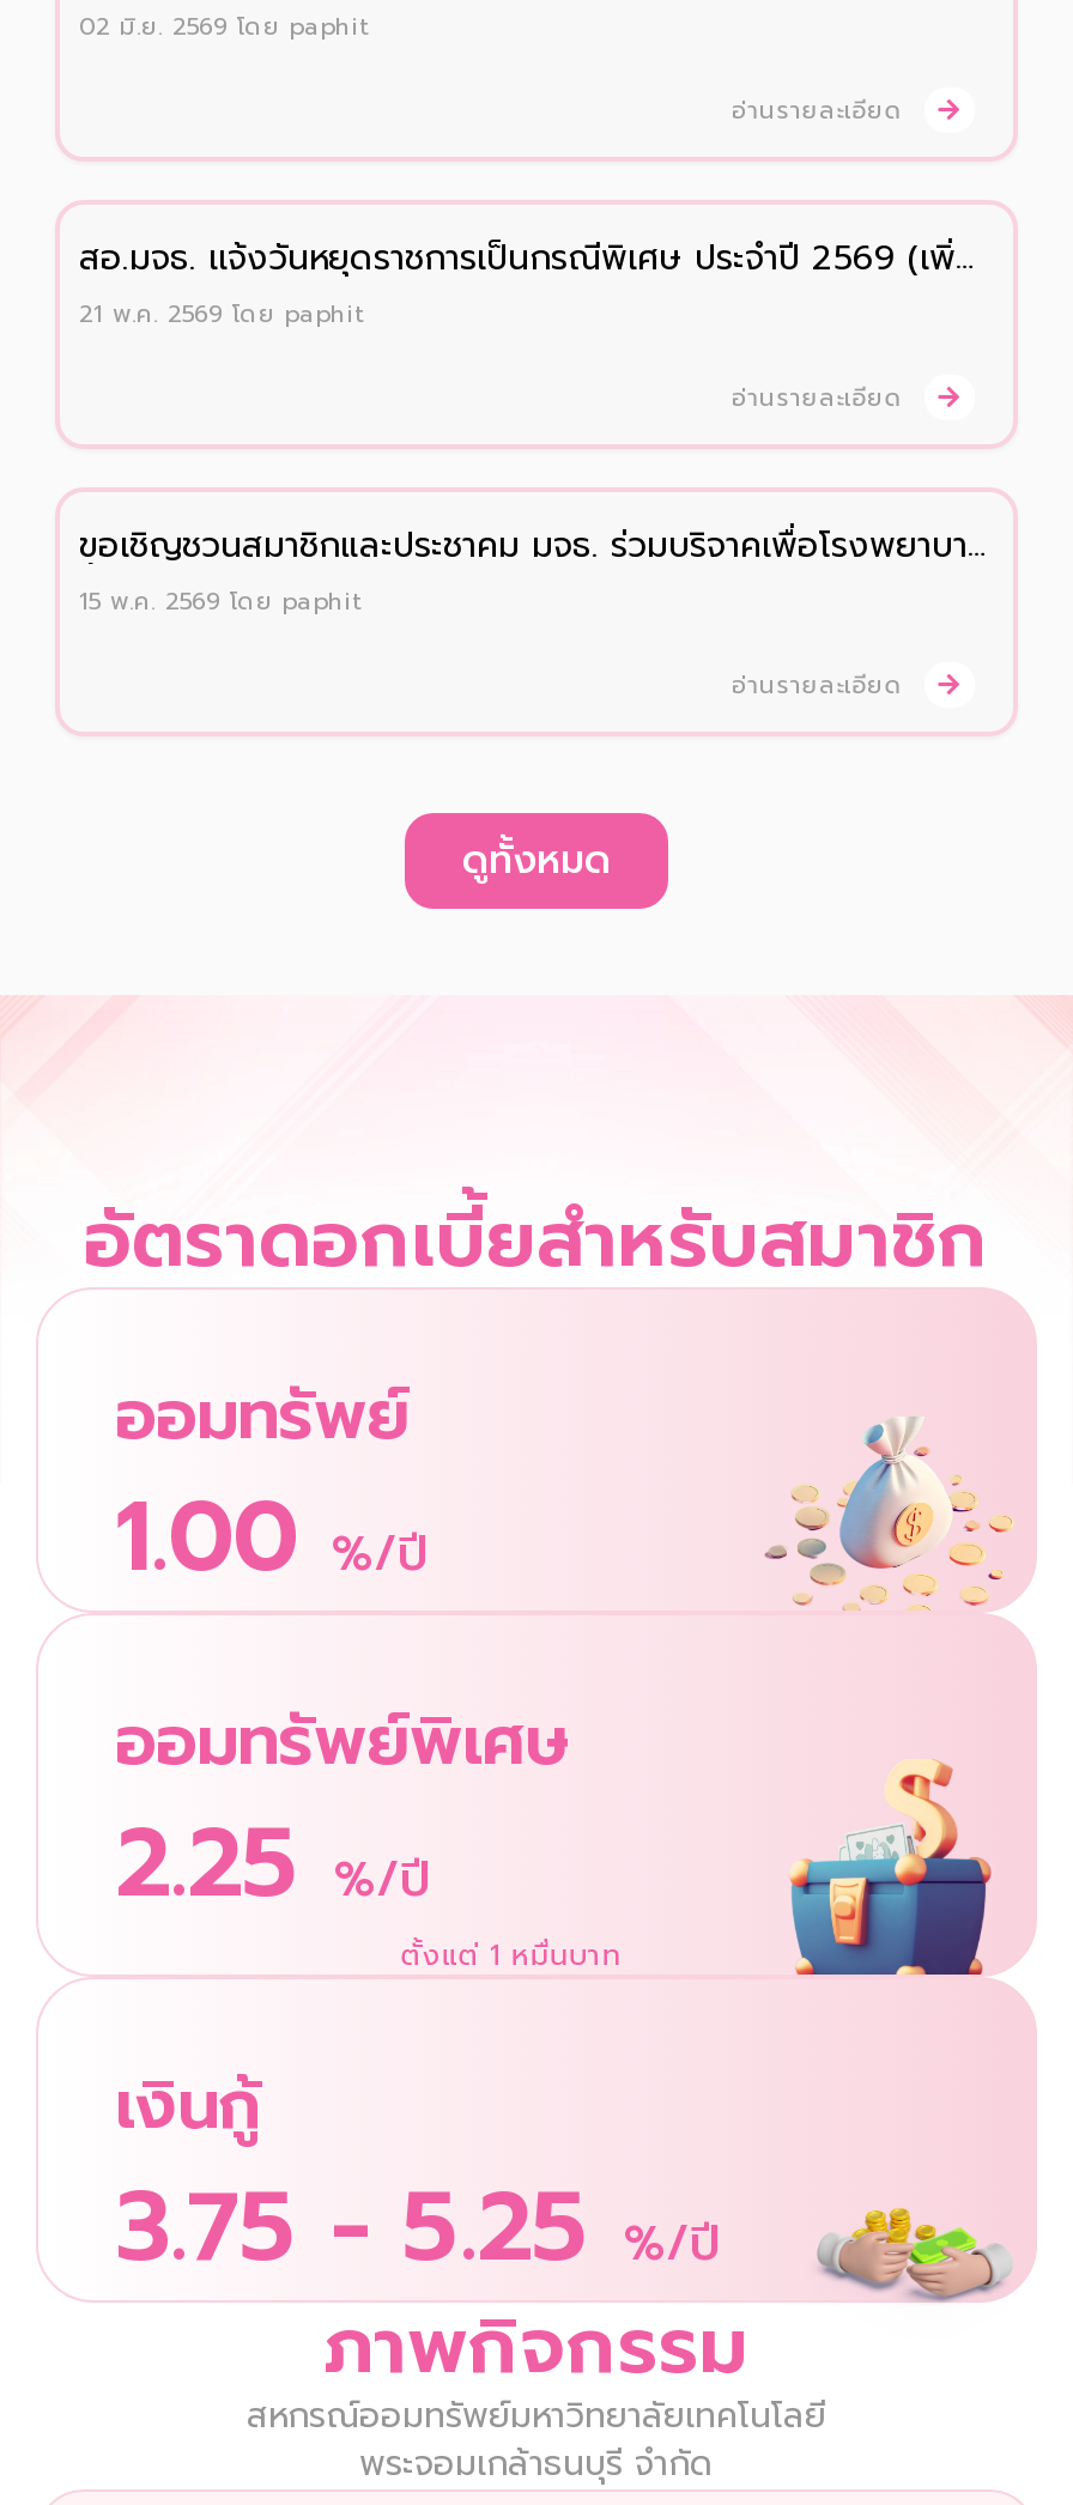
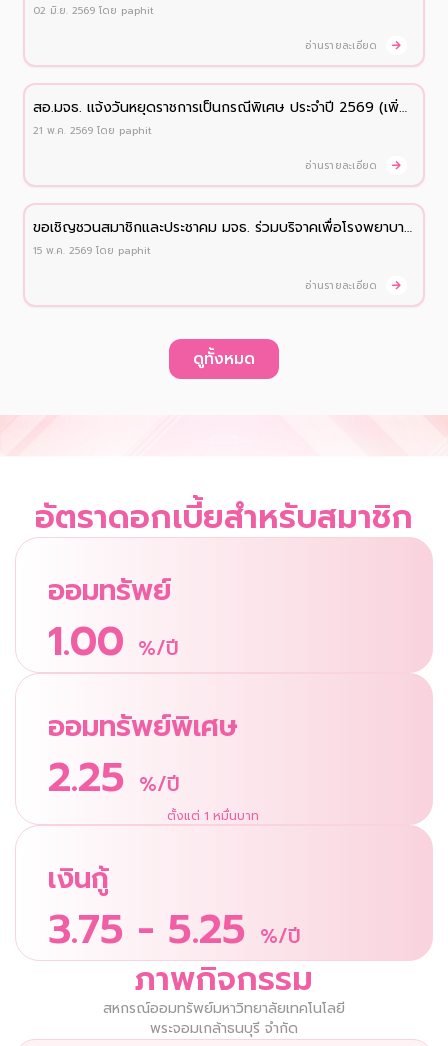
- [image]

- [image]

- [image]
